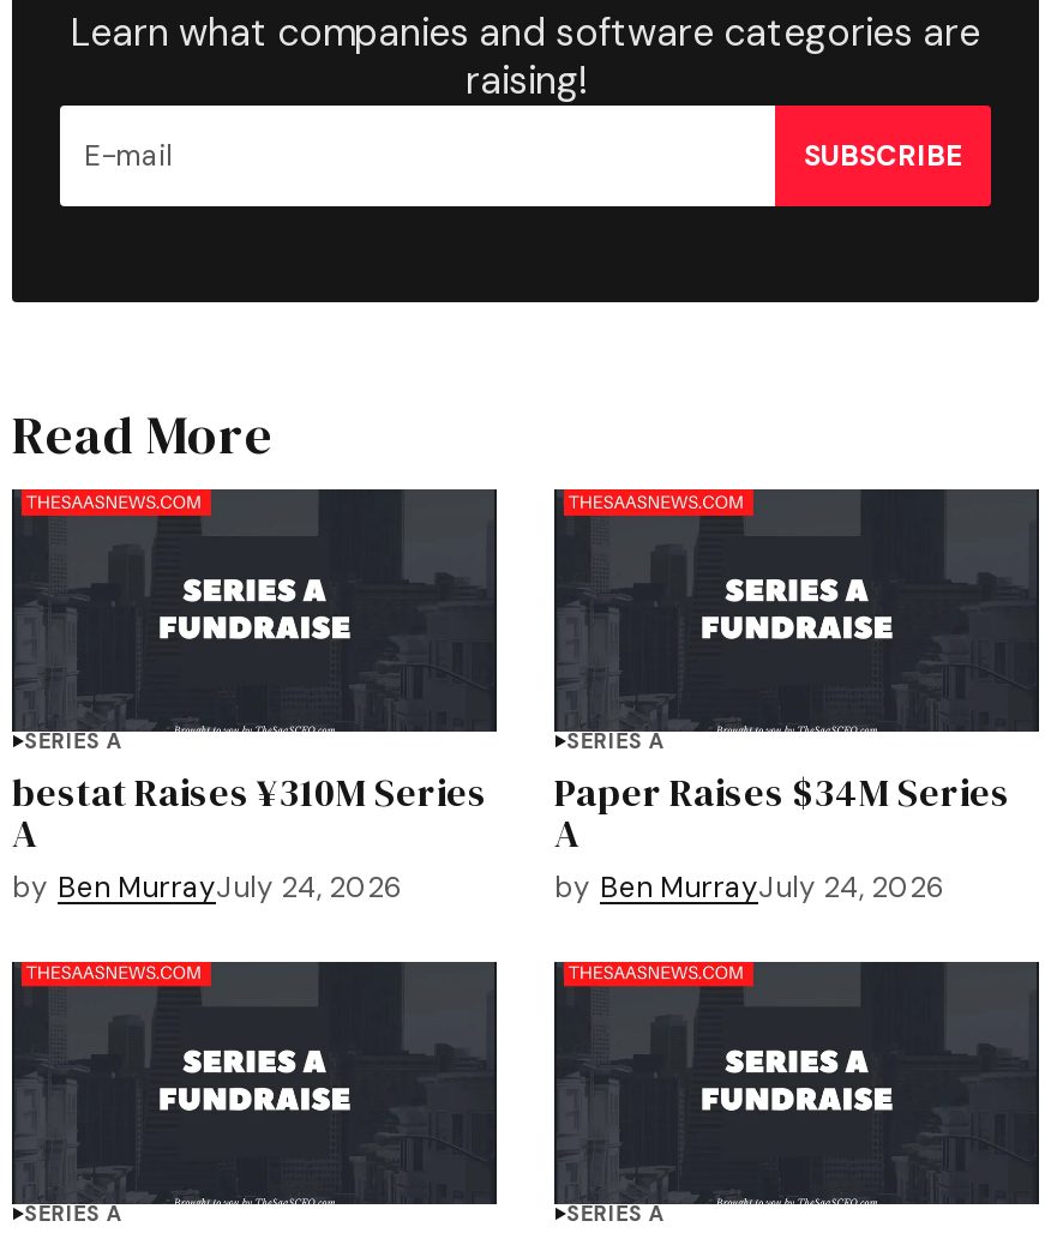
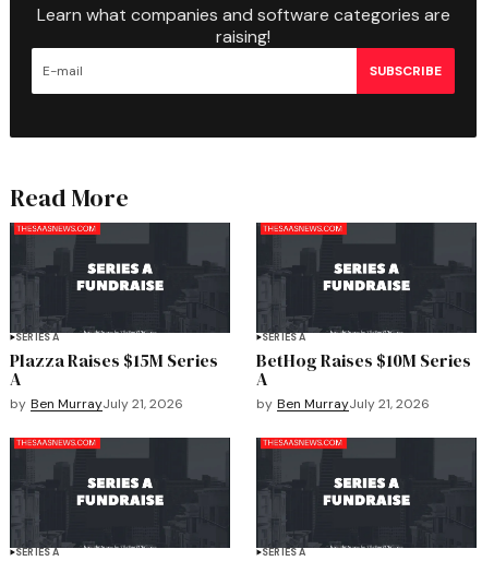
- bestat Raises ¥310M Series
+ Plazza Raises $15M Series

- Paper Raises $34M Series
+ BetHog Raises $10M Series

- by Ben MurrayJuly 24, 2026
+ by Ben MurrayJuly 21, 2026

- by Ben MurrayJuly 24, 2026
+ by Ben MurrayJuly 21, 2026
